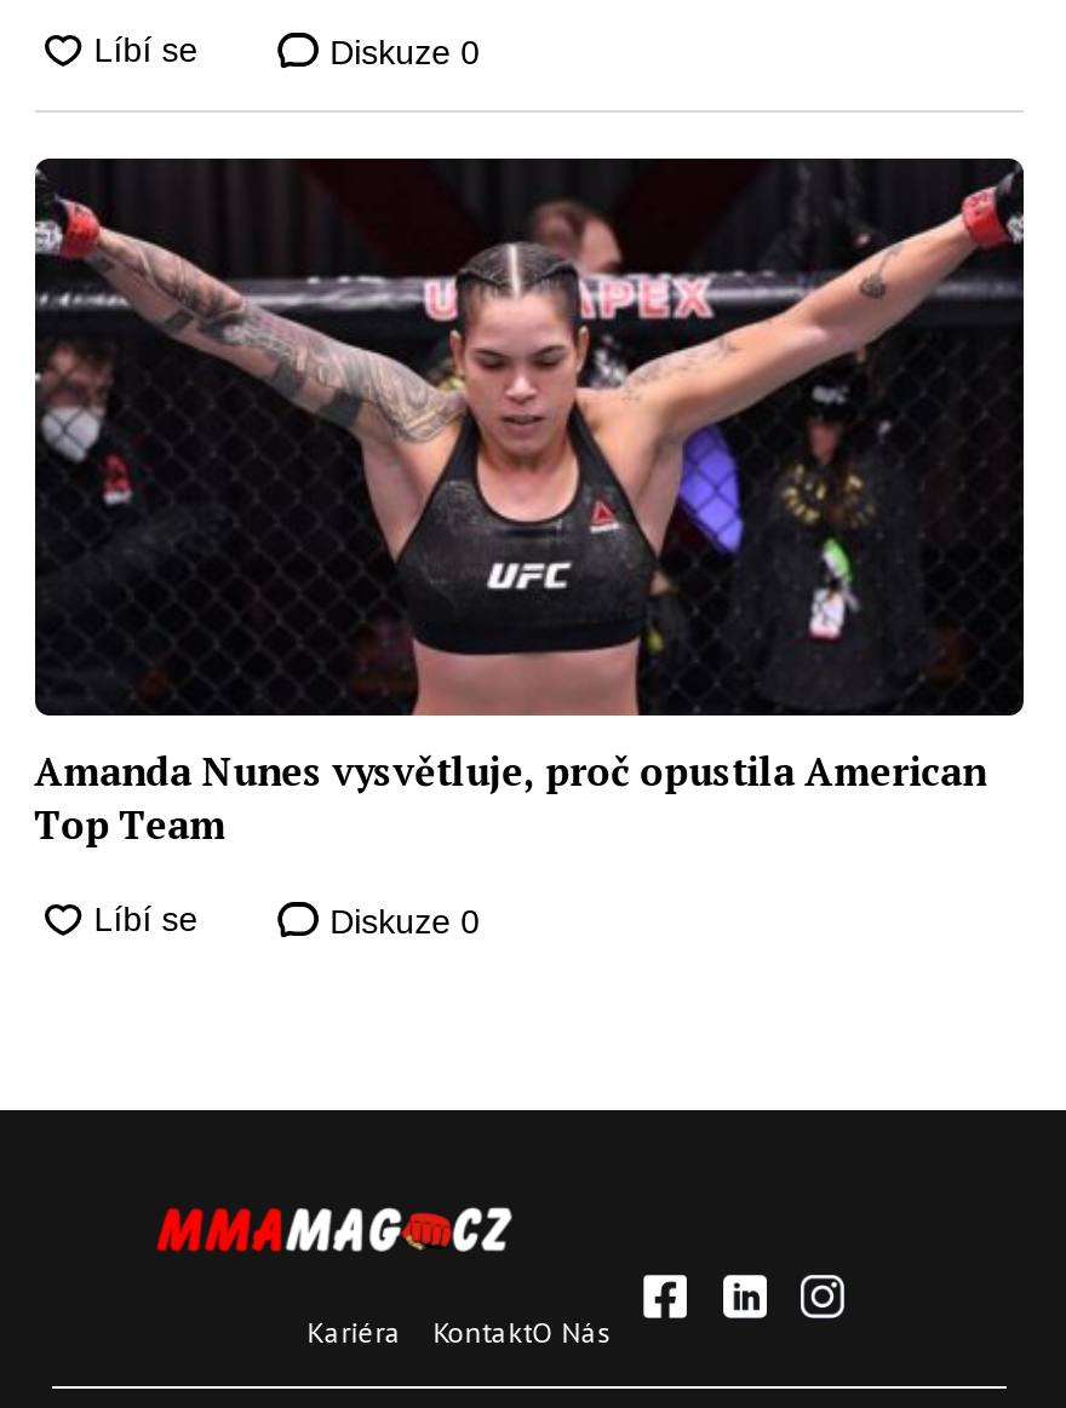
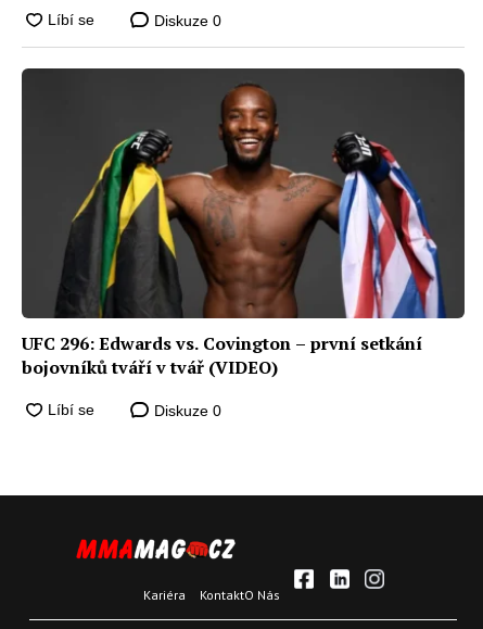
- [image]
- Amanda Nunes vysvětluje, proč opustila American
- Top Team
+ [image]
+ UFC 296: Edwards vs. Covington – první setkání
+ bojovníků tváří v tvář (VIDEO)
